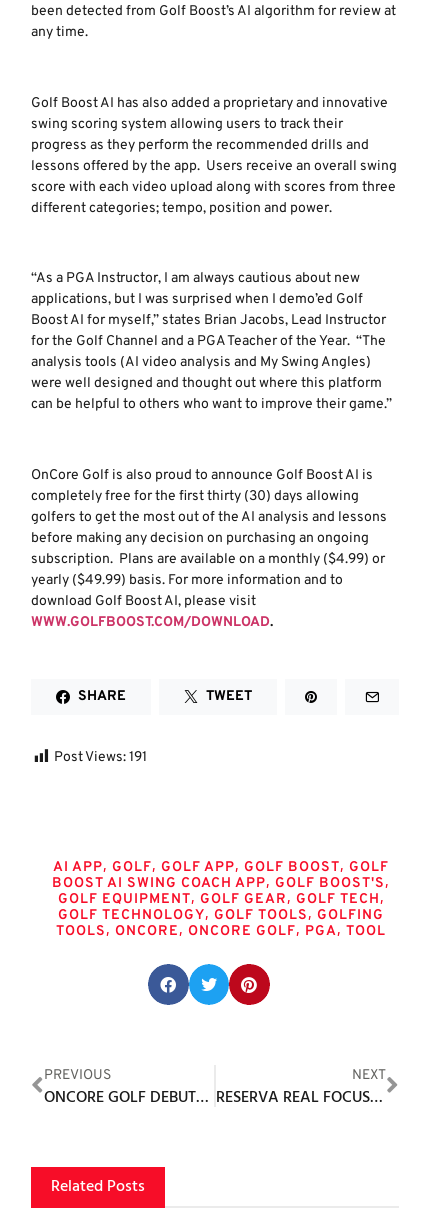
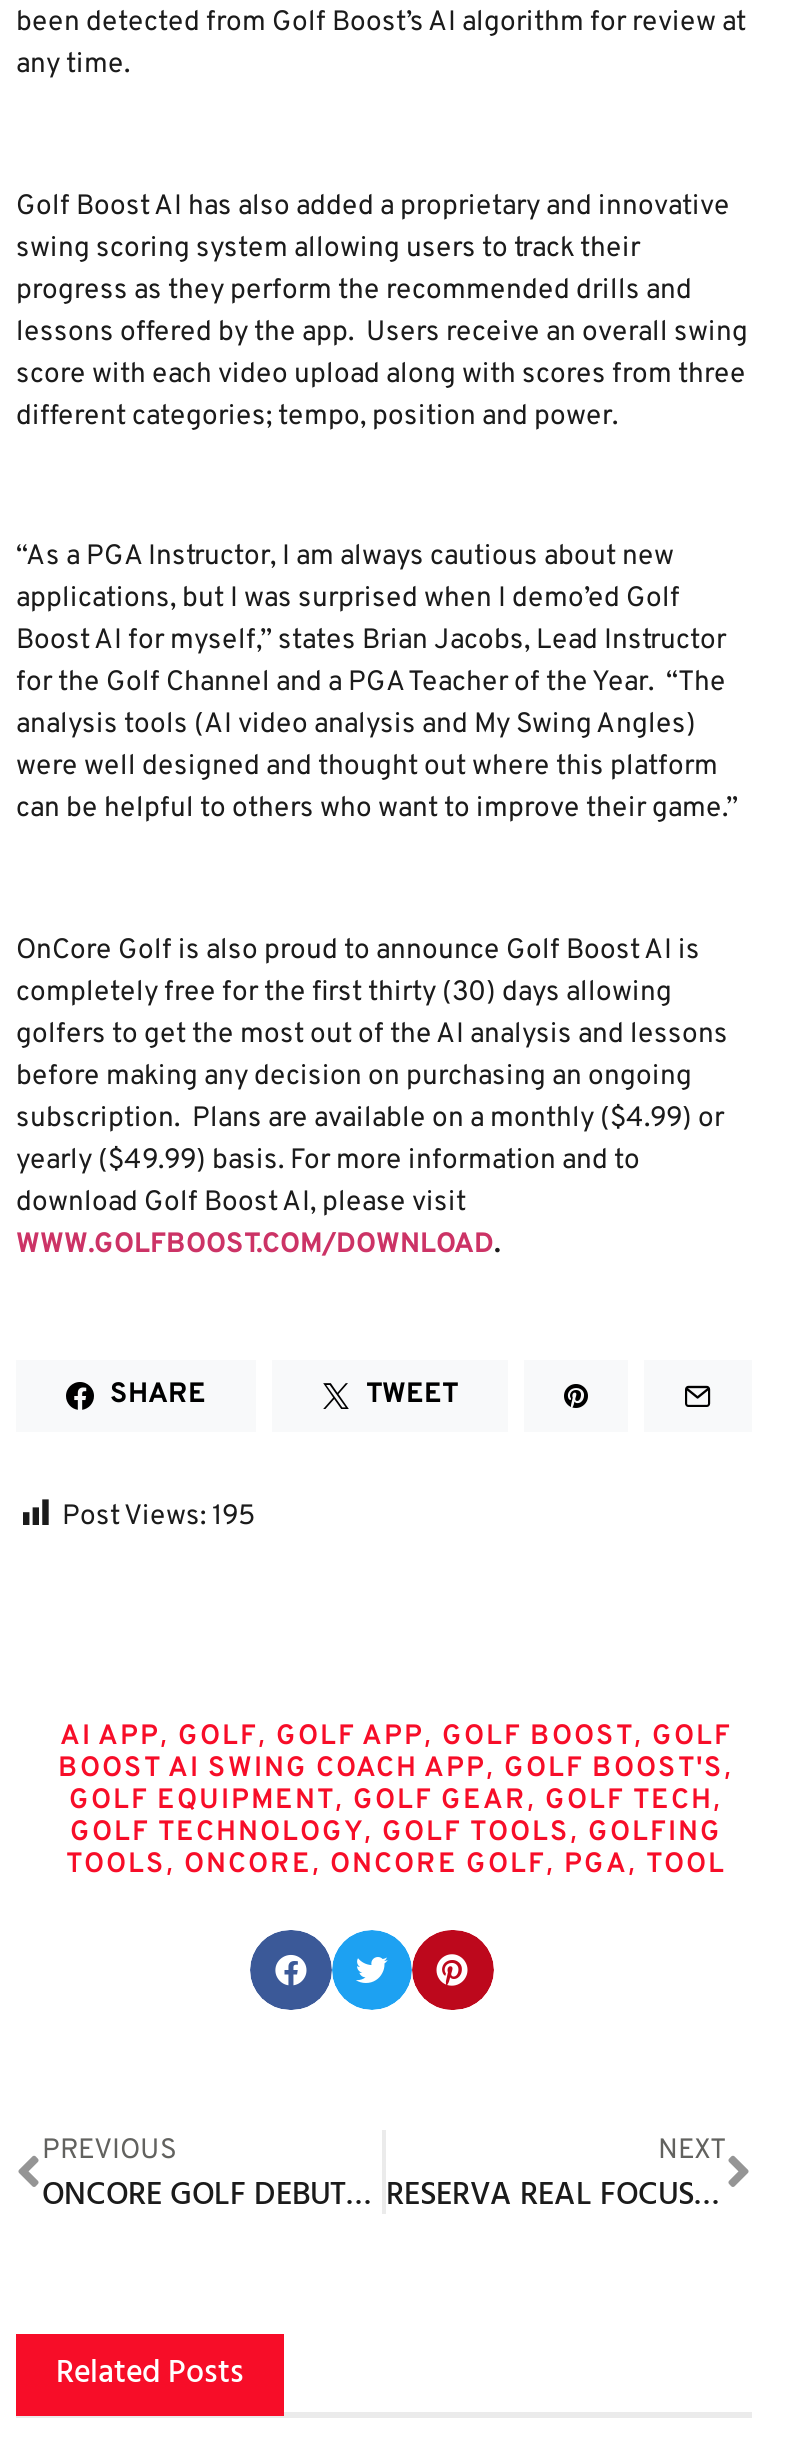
- Post Views: 191
+ Post Views: 195
